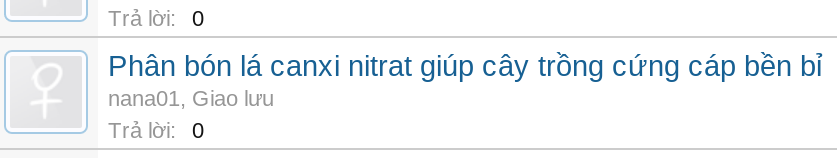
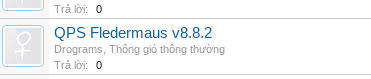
- Phân bón lá canxi nitrat giúp cây trồng cứng cáp bền bỉ
- nana01, Giao lưu
+ QPS Fledermaus v8.8.2
+ Drograms, Thông gió thông thường
